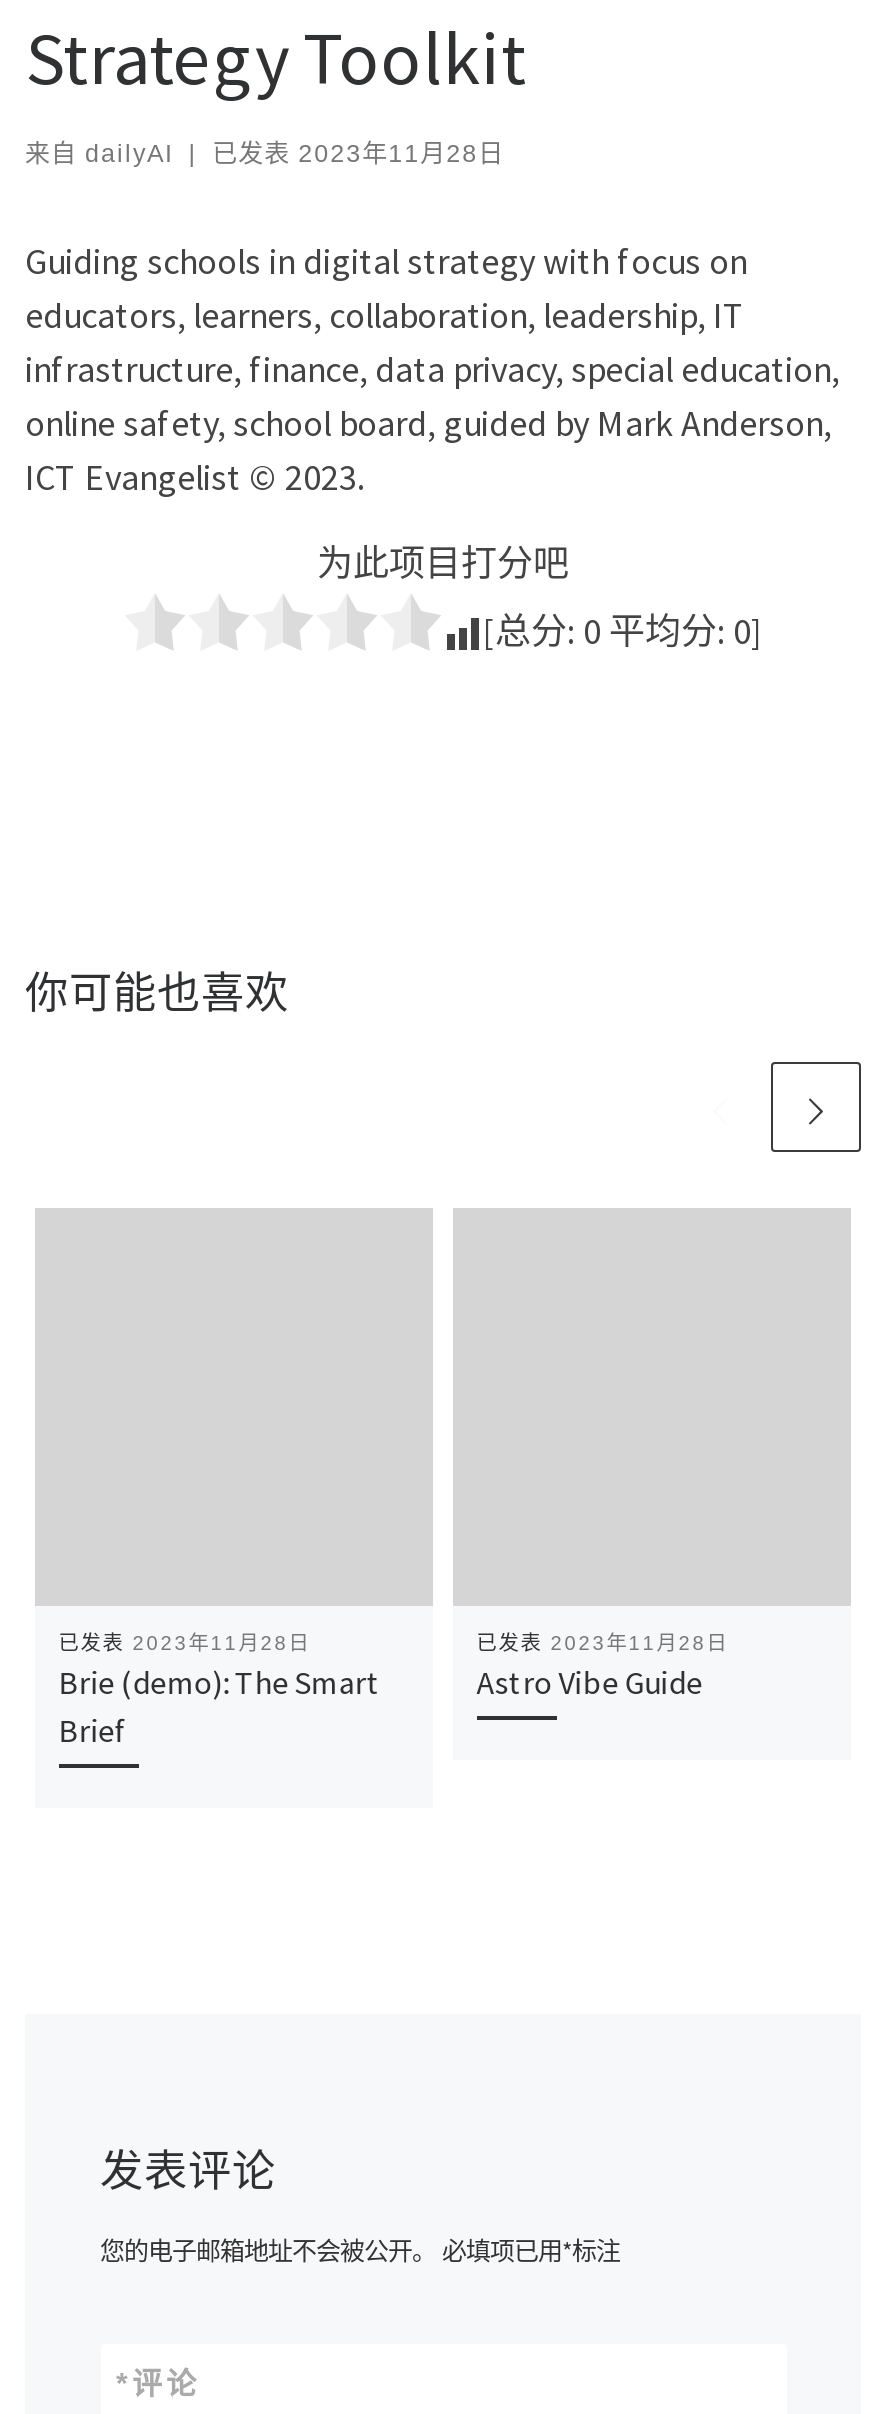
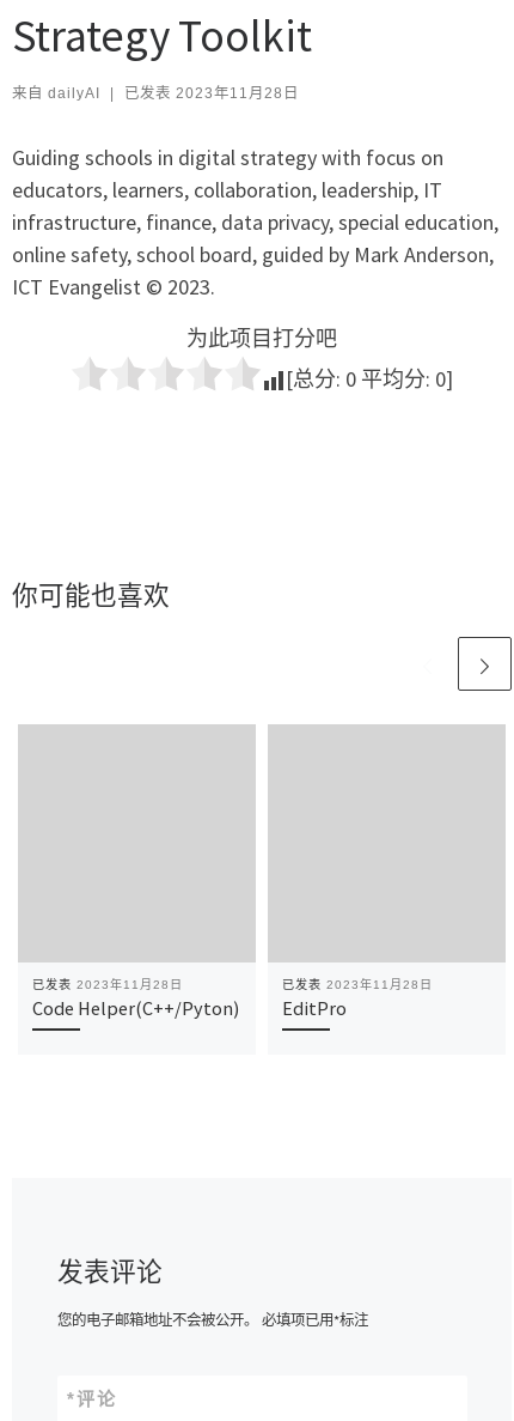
- Brie (demo): The Smart
- Brief
+ Code Helper(C++/Pyton)

- Astro Vibe Guide
+ EditPro
